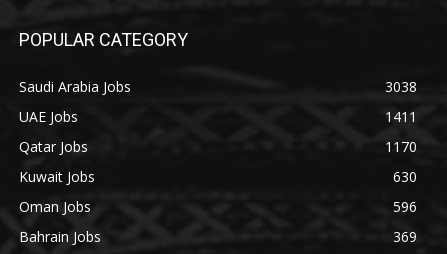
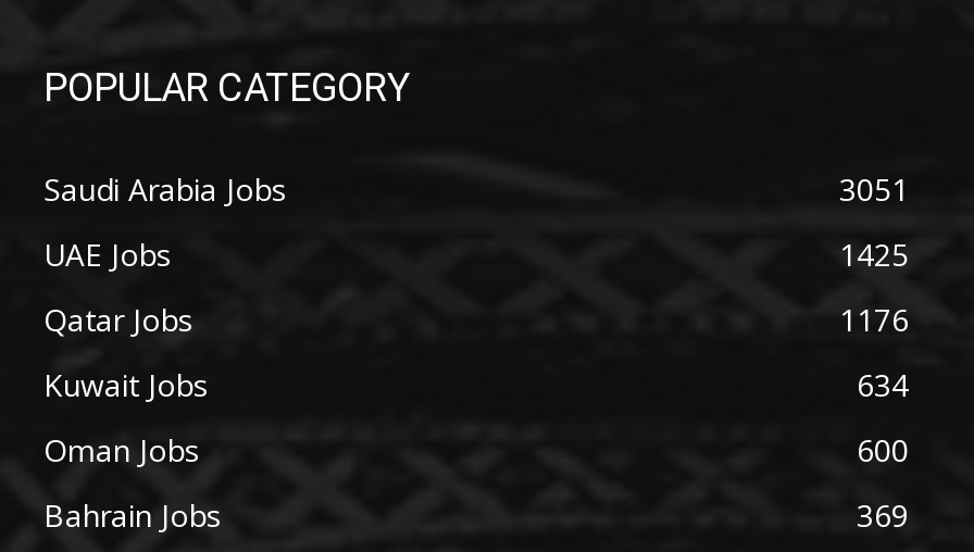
- 3038
+ 3051

- 1411
+ 1425

- 1170
+ 1176

- 630
+ 634

- 596
+ 600
